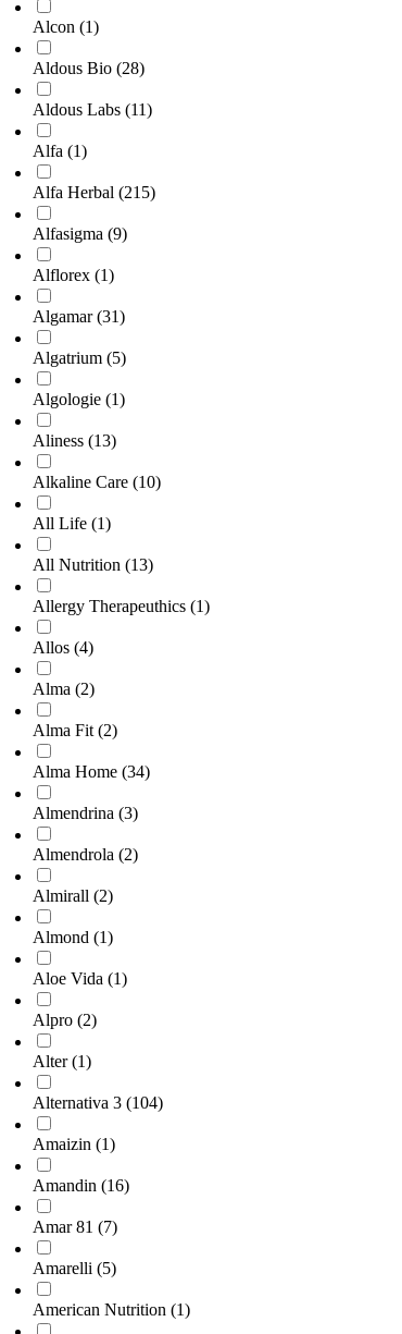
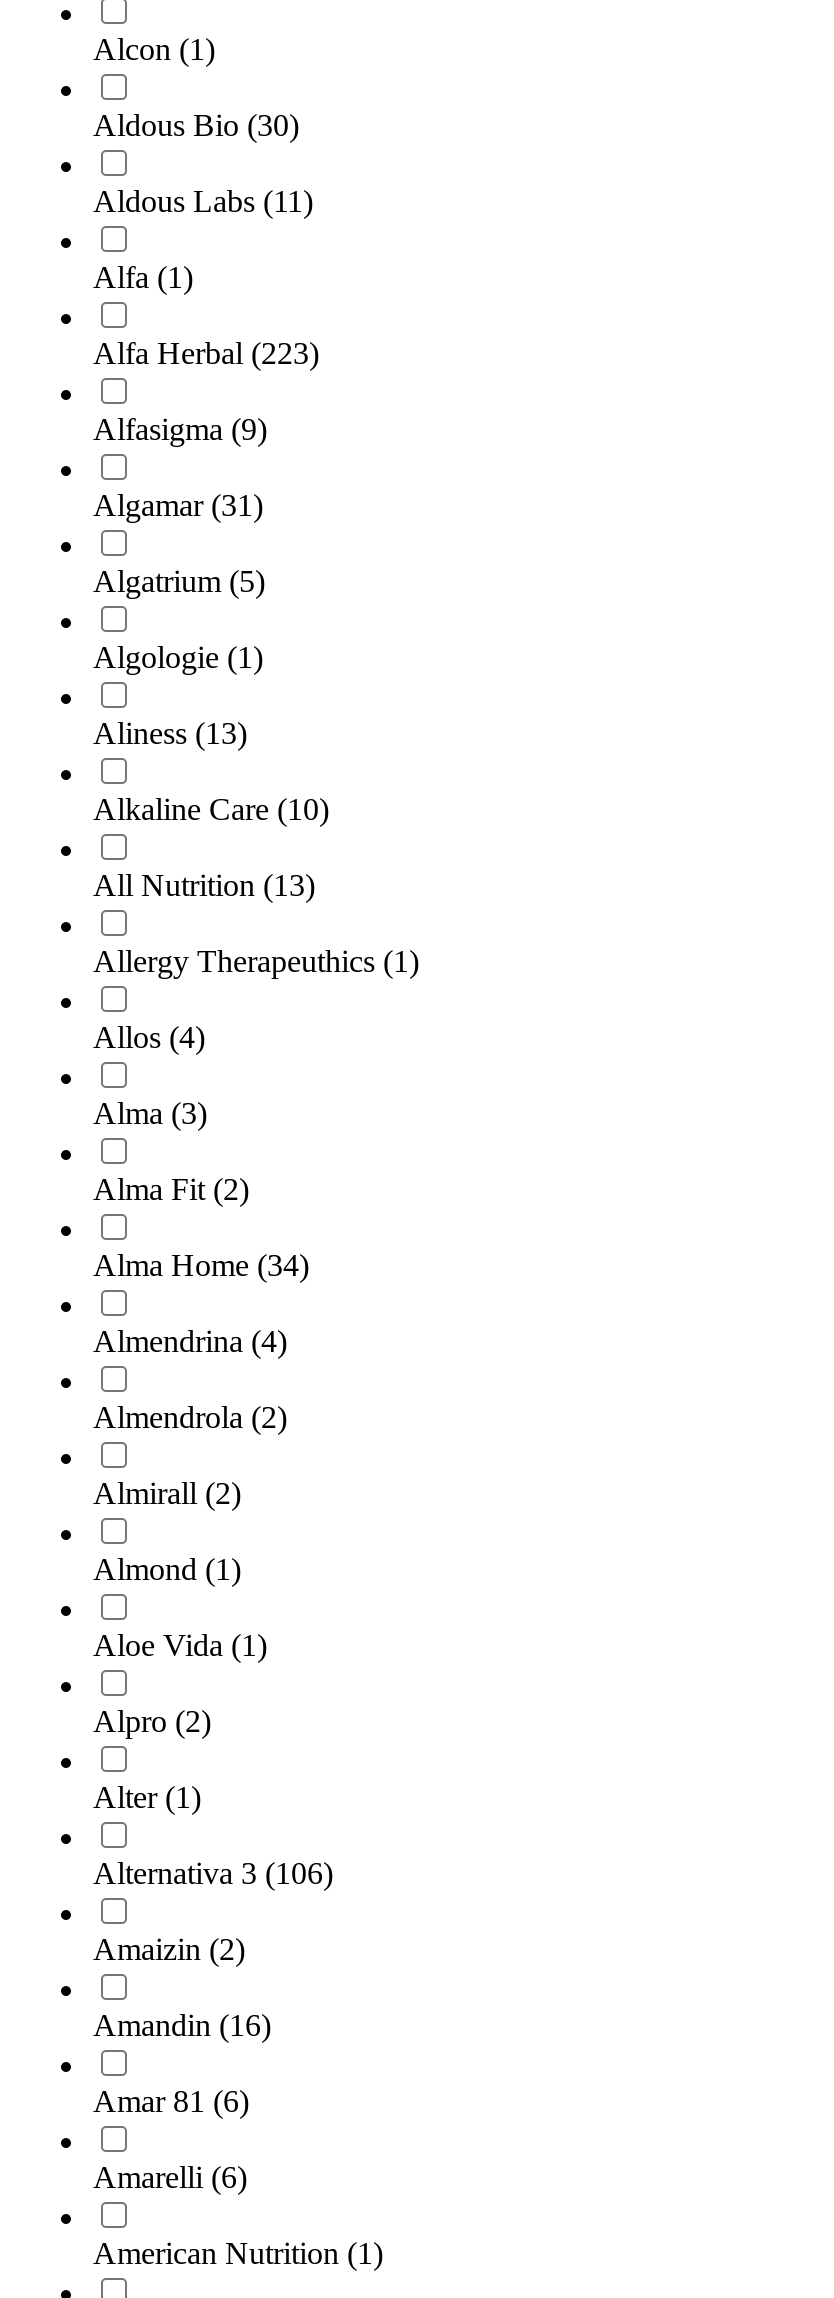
- Aldous Bio (28)
+ Aldous Bio (30)

- Alfa Herbal (215)
+ Alfa Herbal (223)

- Alflorex (1)

- All Life (1)

- Alma (2)
+ Alma (3)

- Almendrina (3)
+ Almendrina (4)

- Alternativa 3 (104)
+ Alternativa 3 (106)

- Amaizin (1)
+ Amaizin (2)

- Amar 81 (7)
+ Amar 81 (6)

- Amarelli (5)
+ Amarelli (6)
